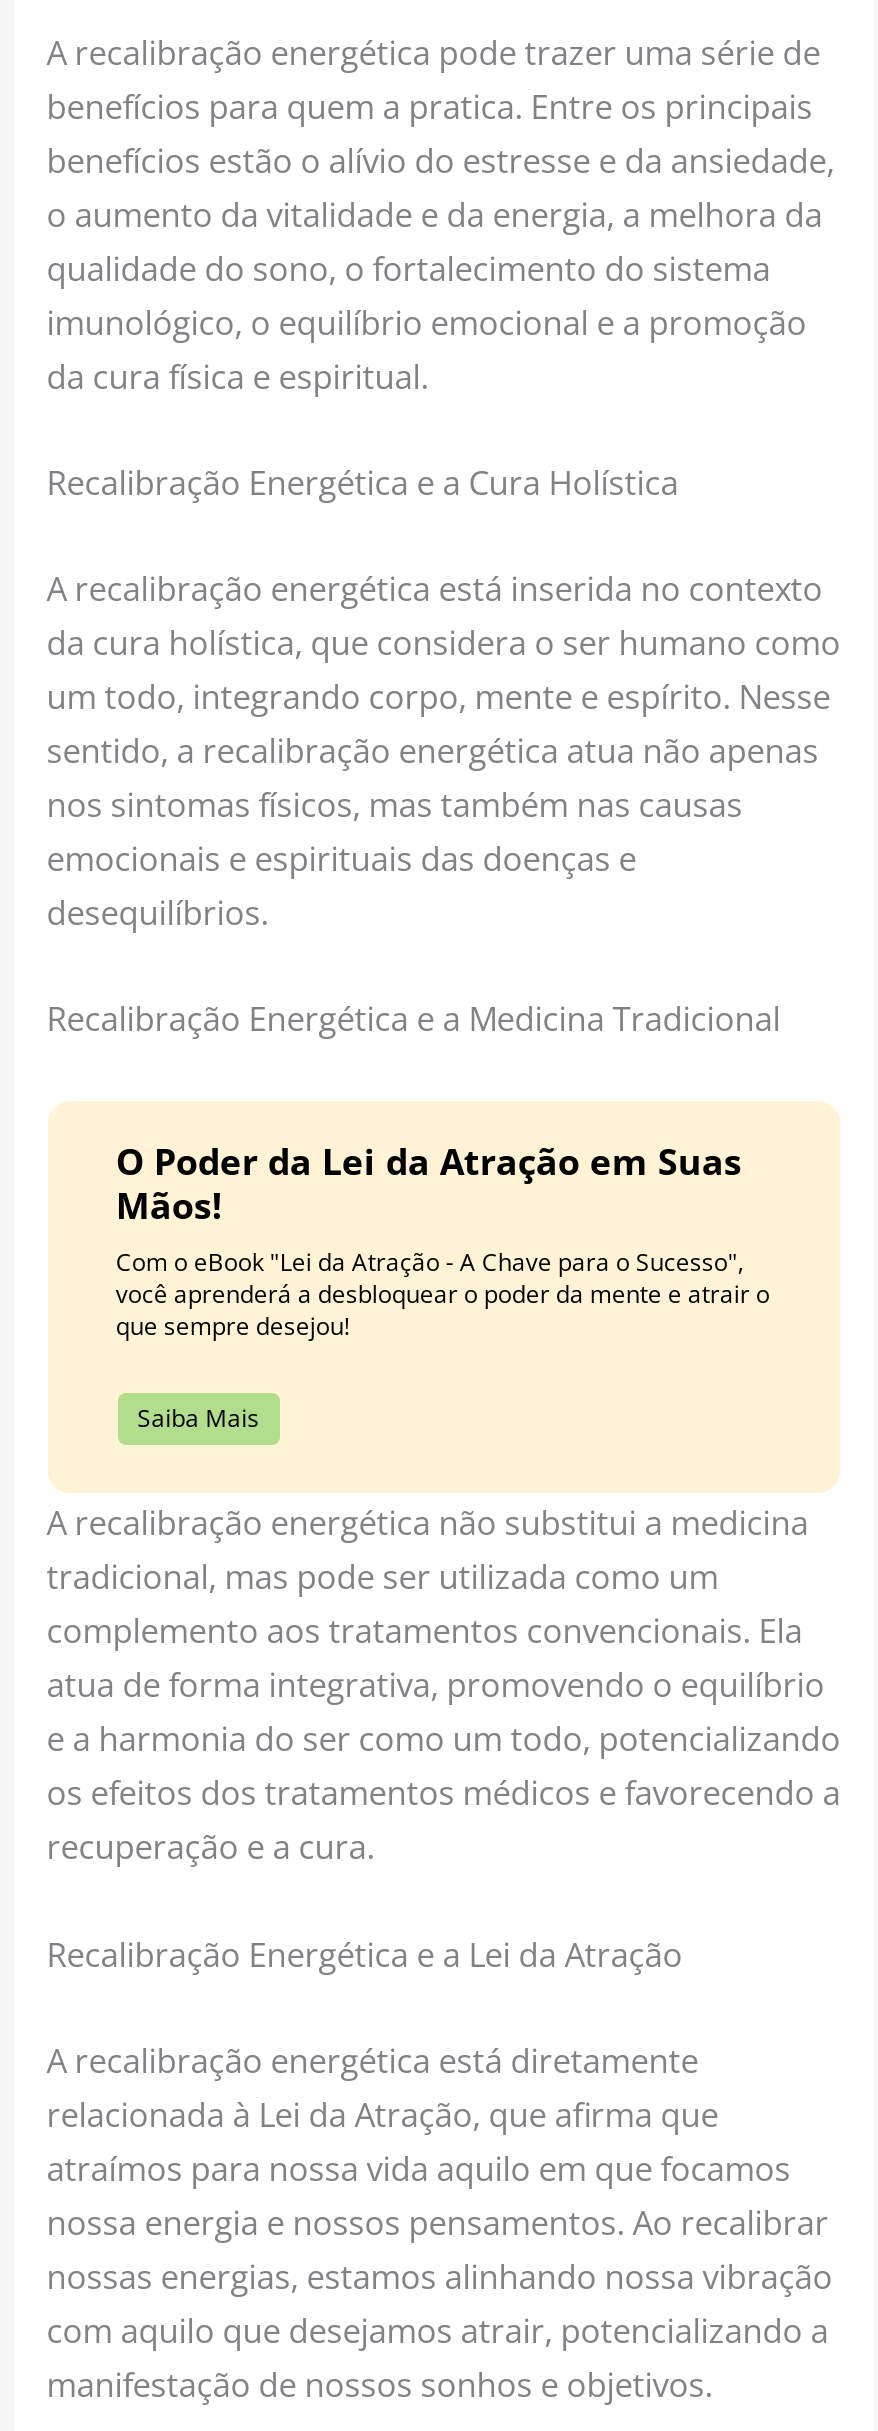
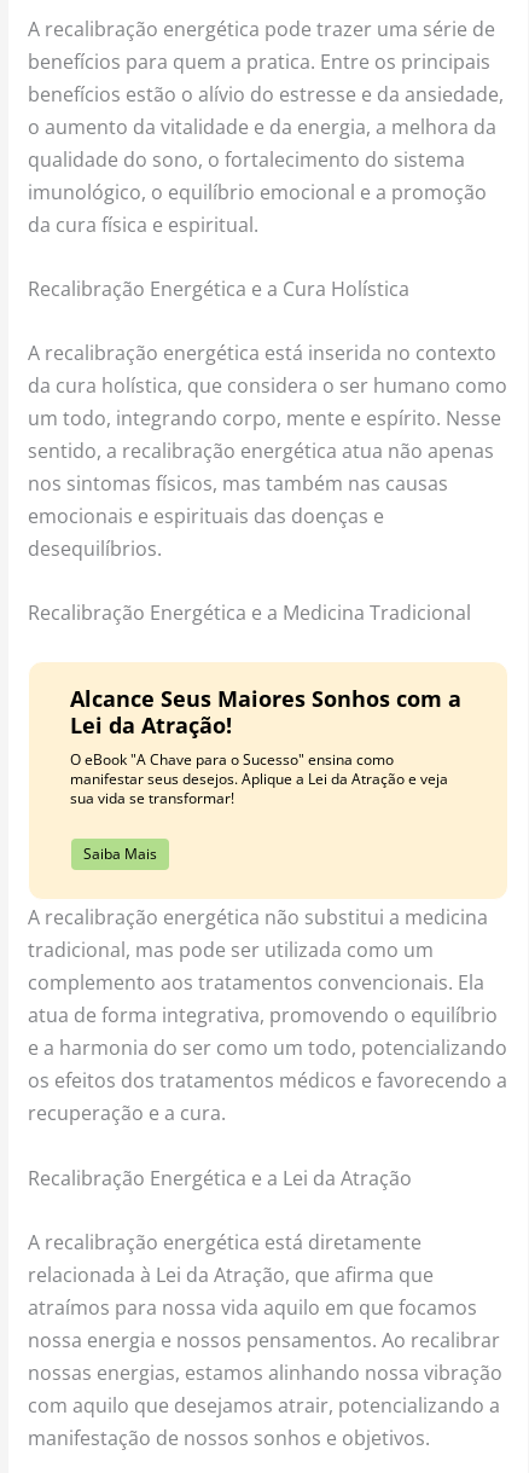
- O Poder da Lei da Atração em Suas
- Mãos!
- Com o eBook "Lei da Atração - A Chave para o Sucesso",
- você aprenderá a desbloquear o poder da mente e atrair o
- que sempre desejou!
+ Alcance Seus Maiores Sonhos com a
+ Lei da Atração!
+ O eBook "A Chave para o Sucesso" ensina como
+ manifestar seus desejos. Aplique a Lei da Atração e veja
+ sua vida se transformar!
